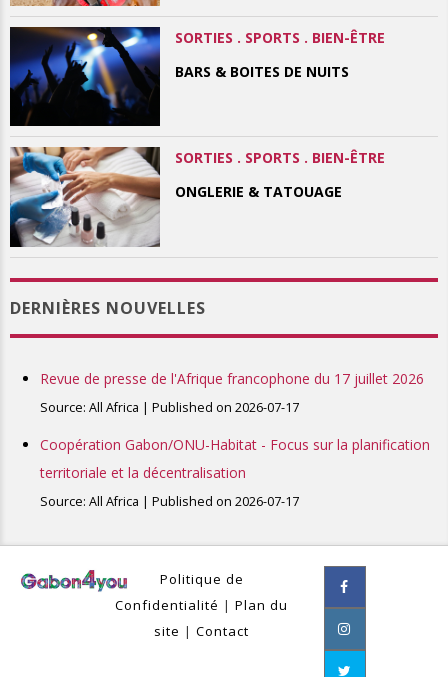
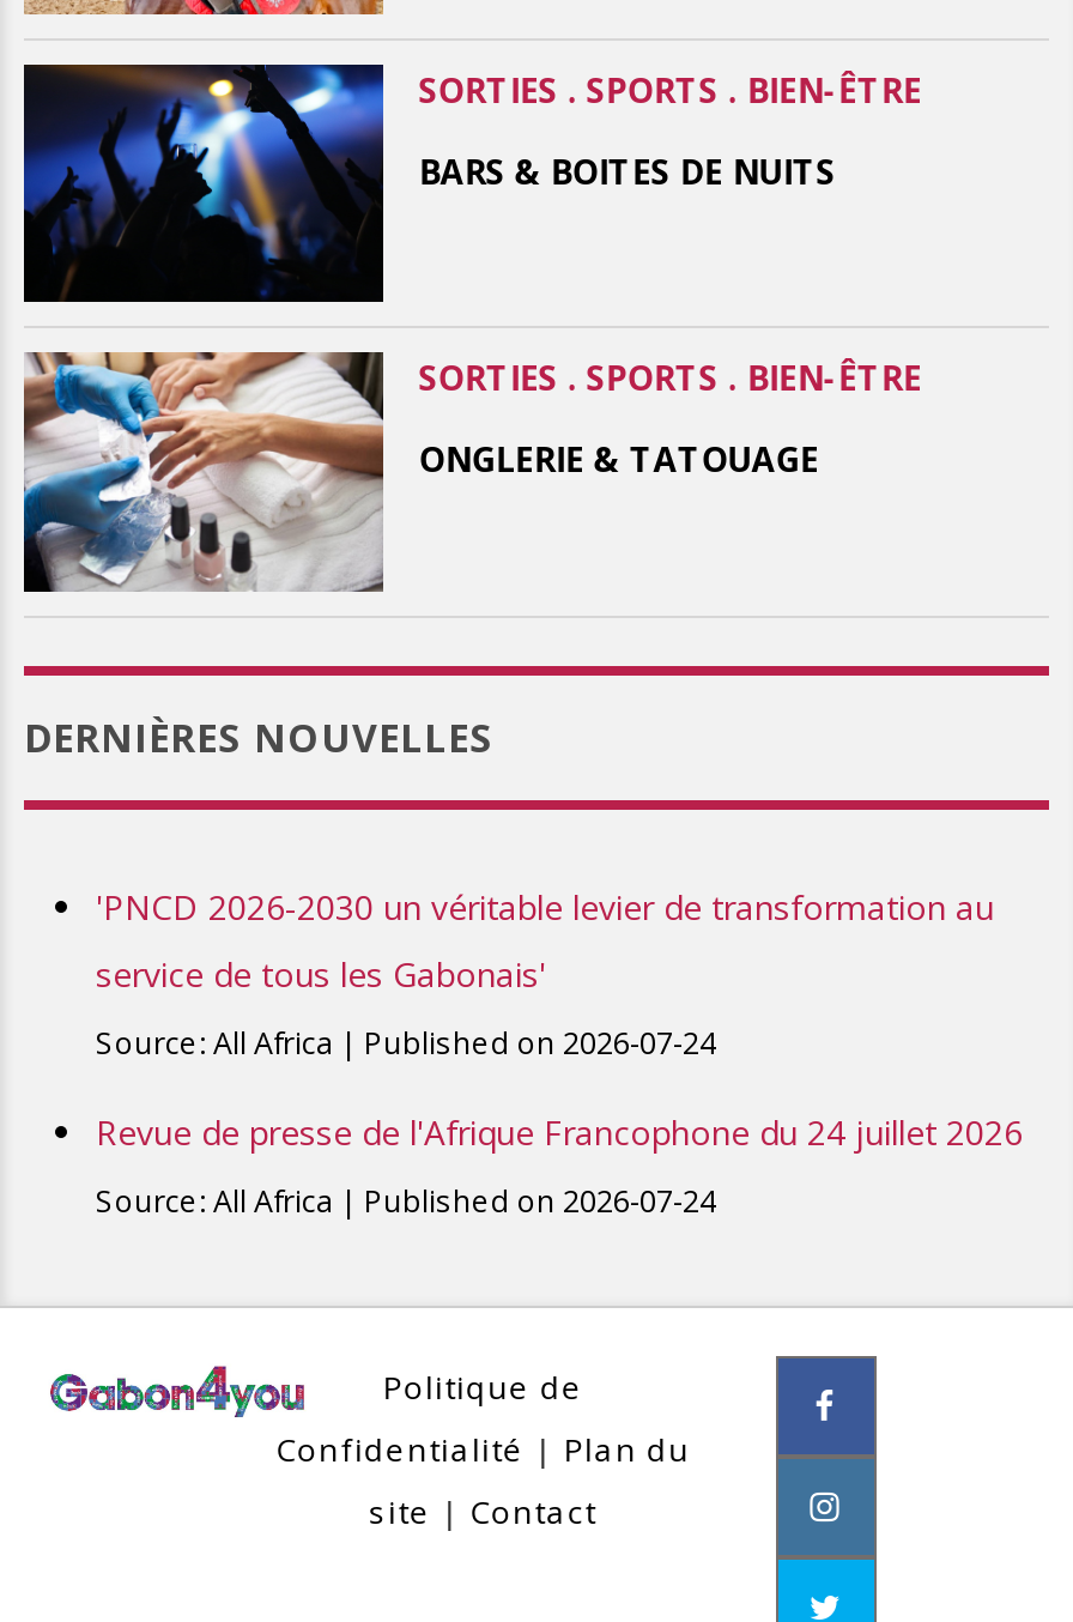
- Revue de presse de l'Afrique francophone du 17 juillet 2026
+ 'PNCD 2026-2030 un véritable levier de transformation au

- Source: All Africa Published on 2026-07-17
+ service de tous les Gabonais'

- Coopération Gabon/ONU-Habitat - Focus sur la planification
+ Source: All Africa Published on 2026-07-24

- territoriale et la décentralisation
+ Revue de presse de l'Afrique Francophone du 24 juillet 2026

- Source: All Africa Published on 2026-07-17
+ Source: All Africa Published on 2026-07-24
